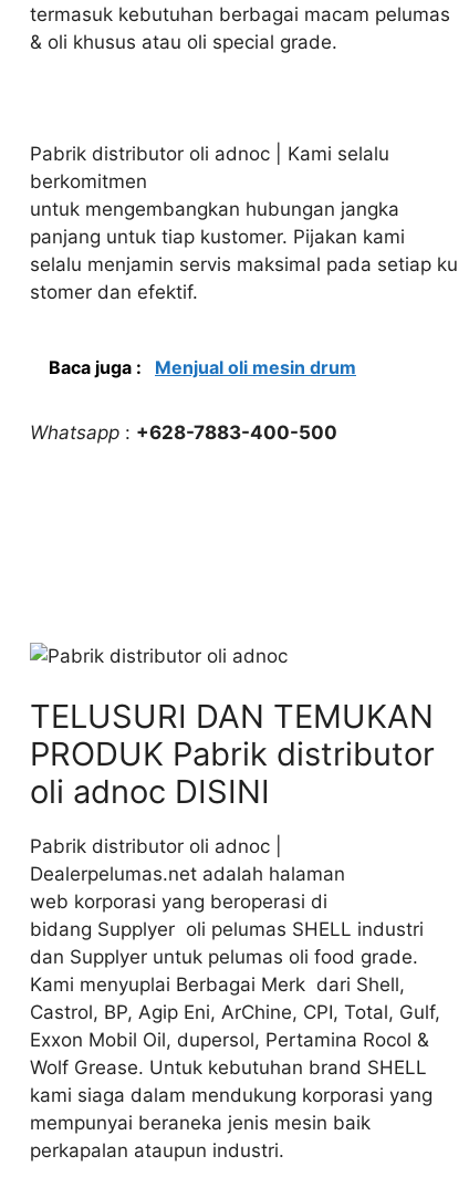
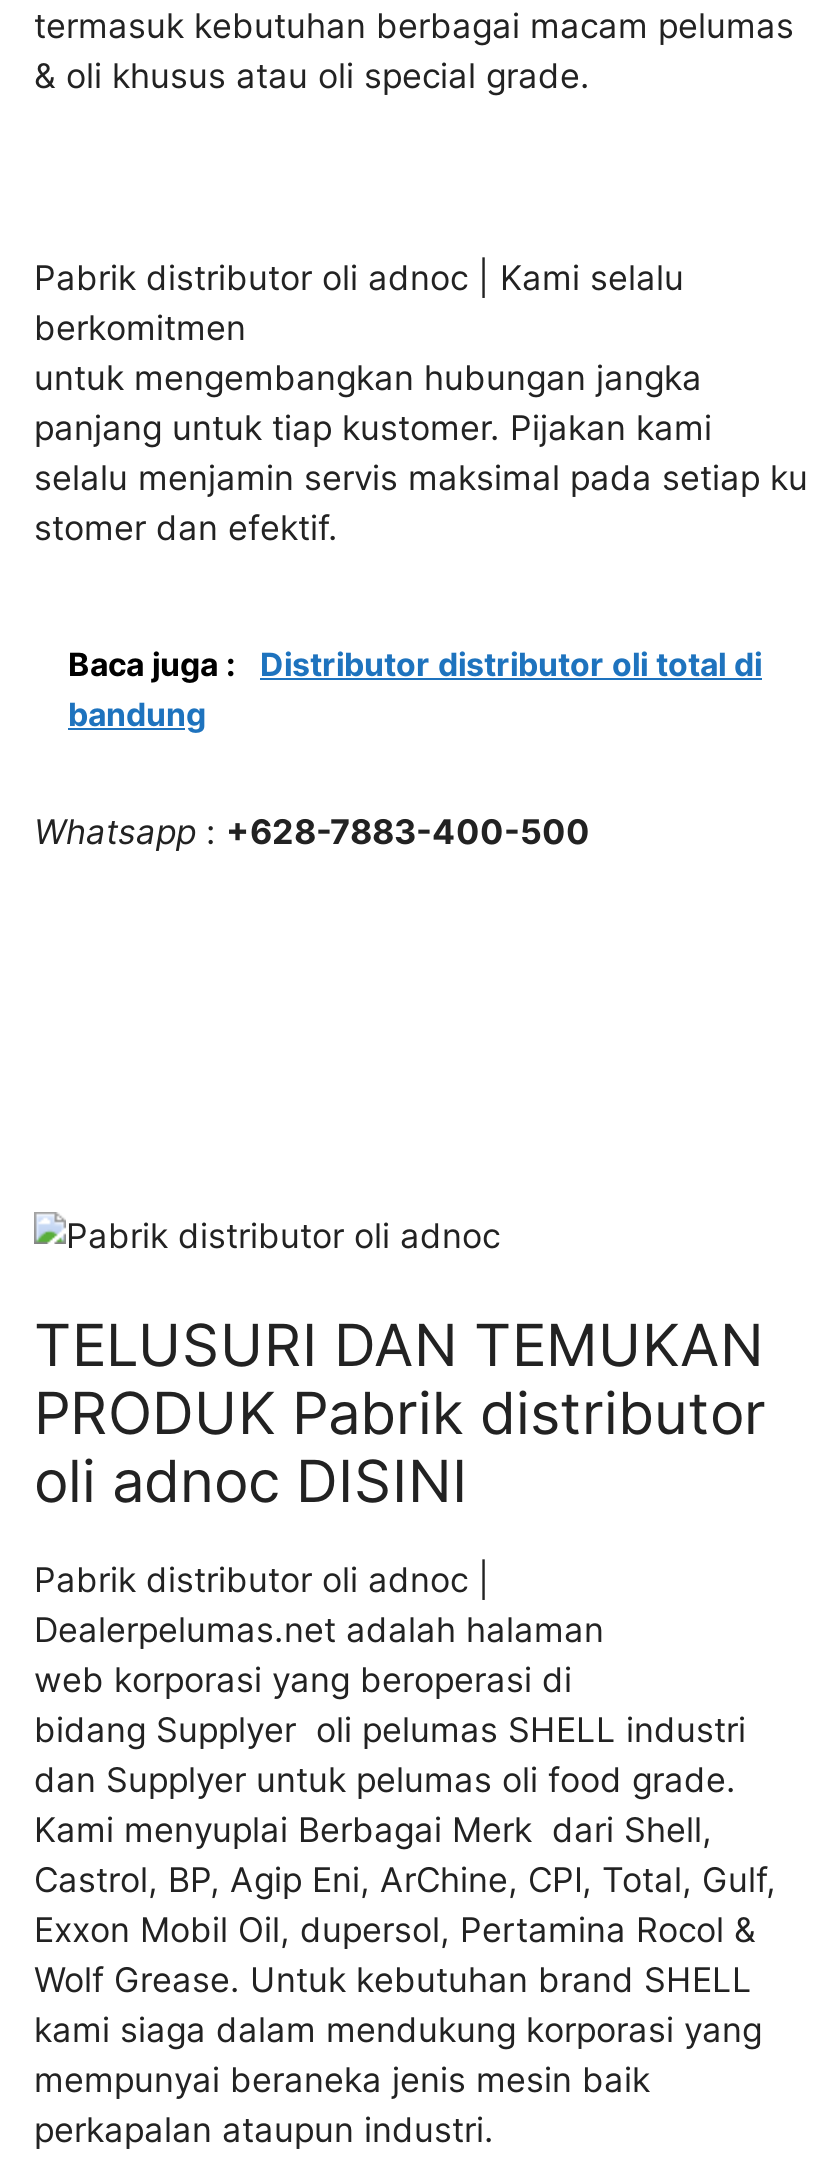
- Baca juga : Menjual oli mesin drum
+ Baca juga : Distributor distributor oli total di
+ bandung
